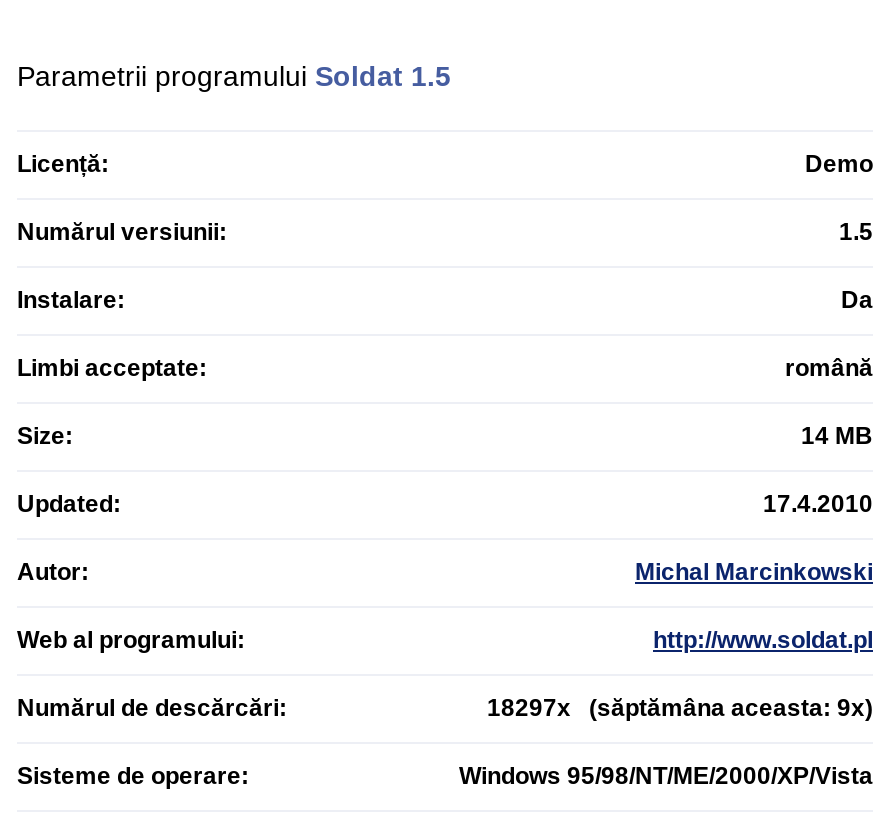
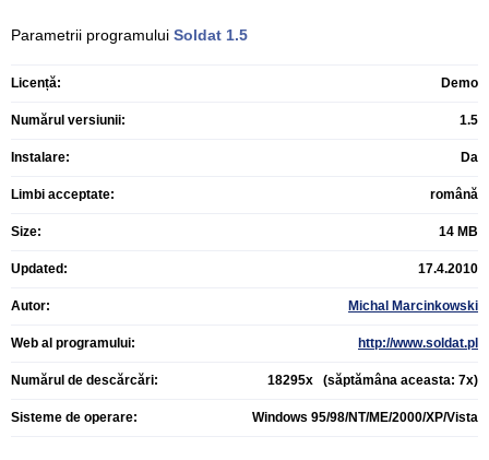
- 18297x (săptămâna aceasta: 9x)
+ 18295x (săptămâna aceasta: 7x)
